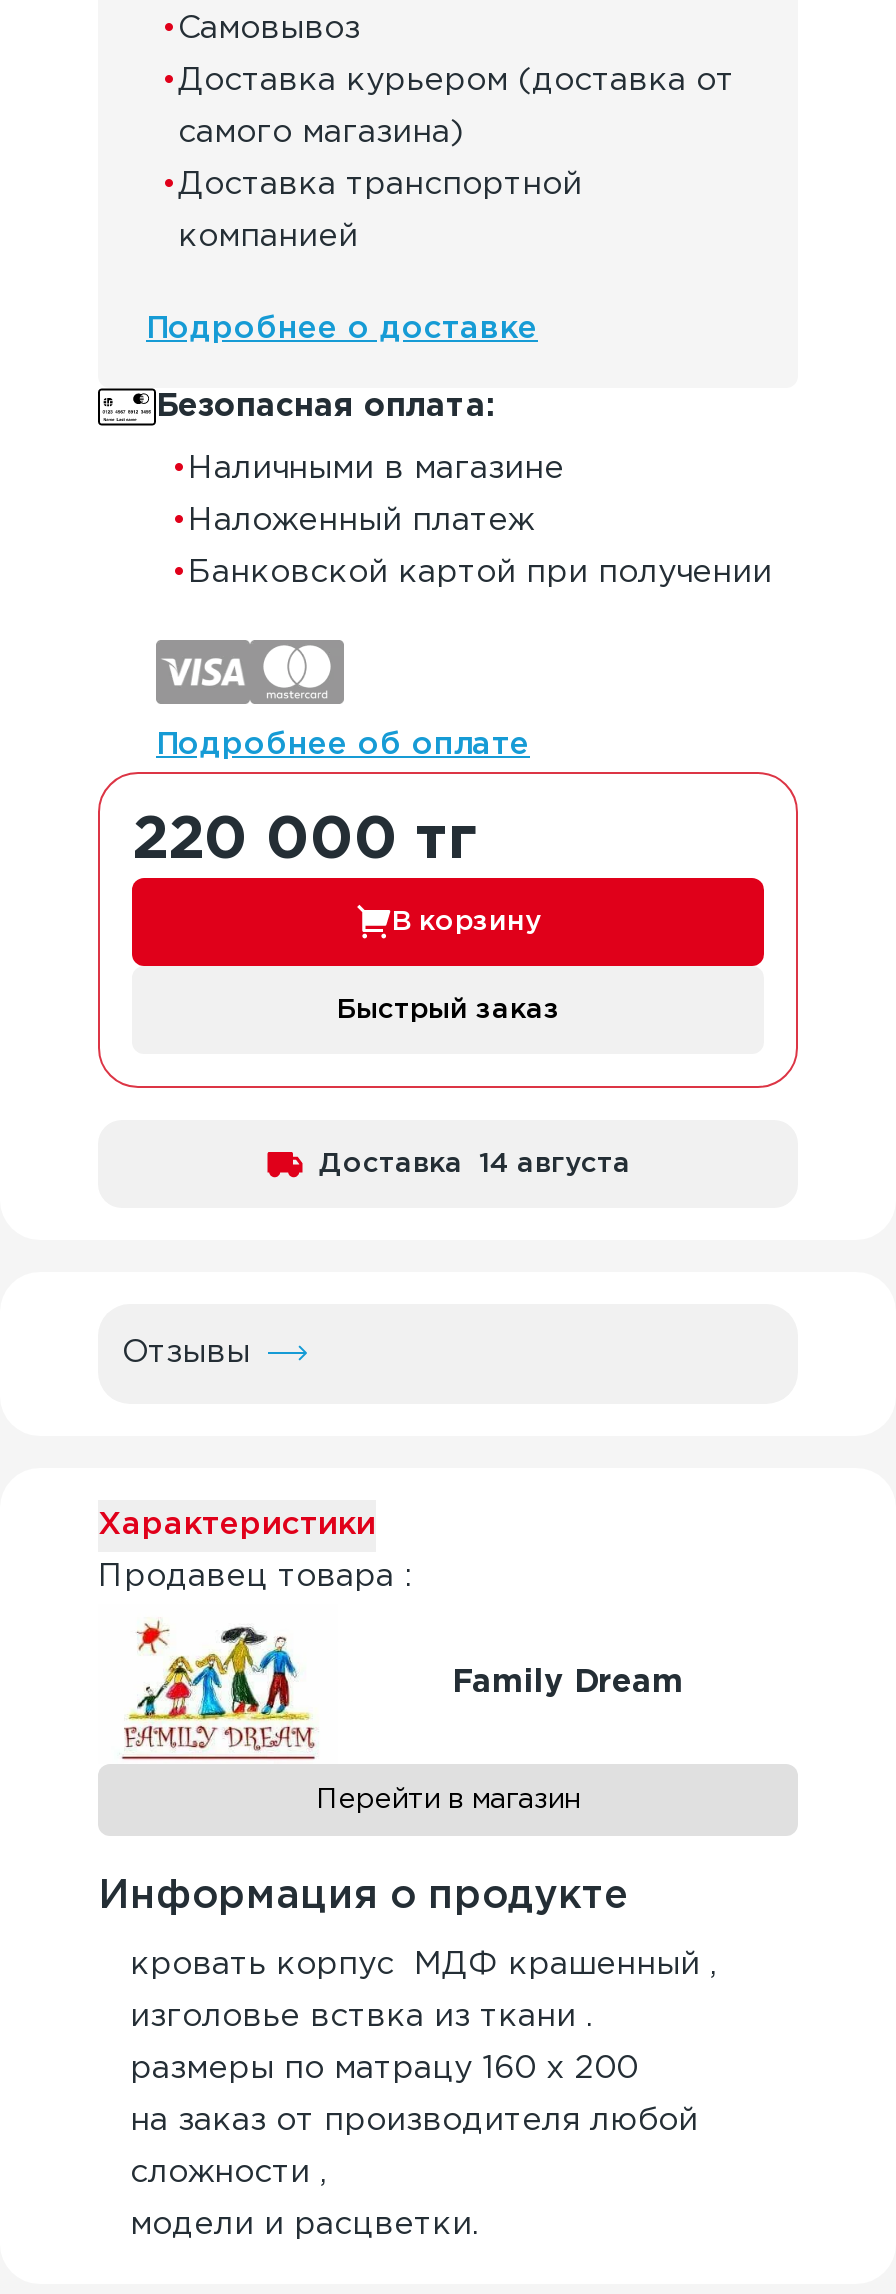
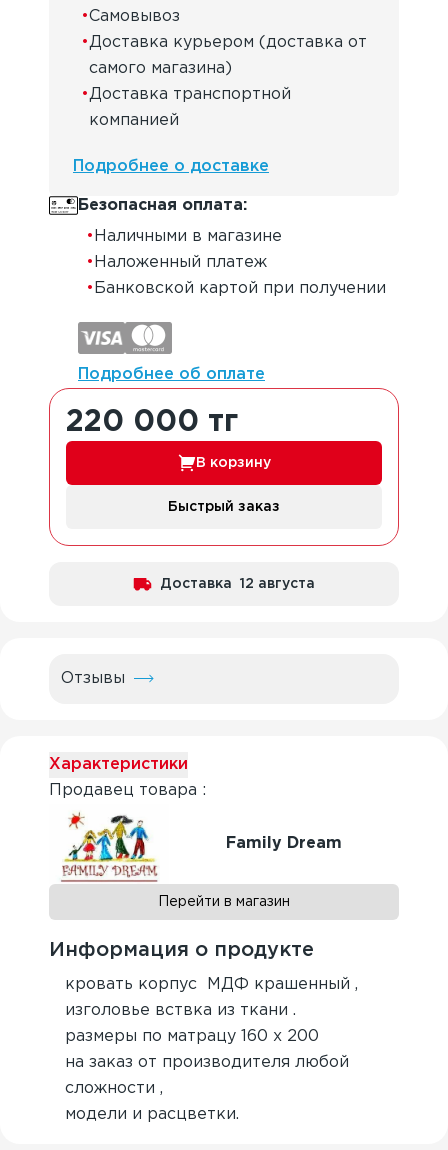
- Доставка 14 августа
+ Доставка 12 августа
